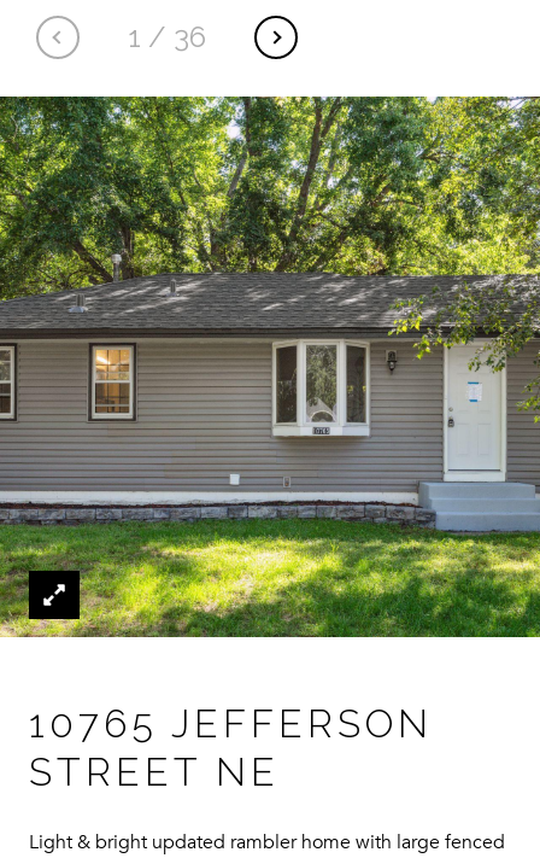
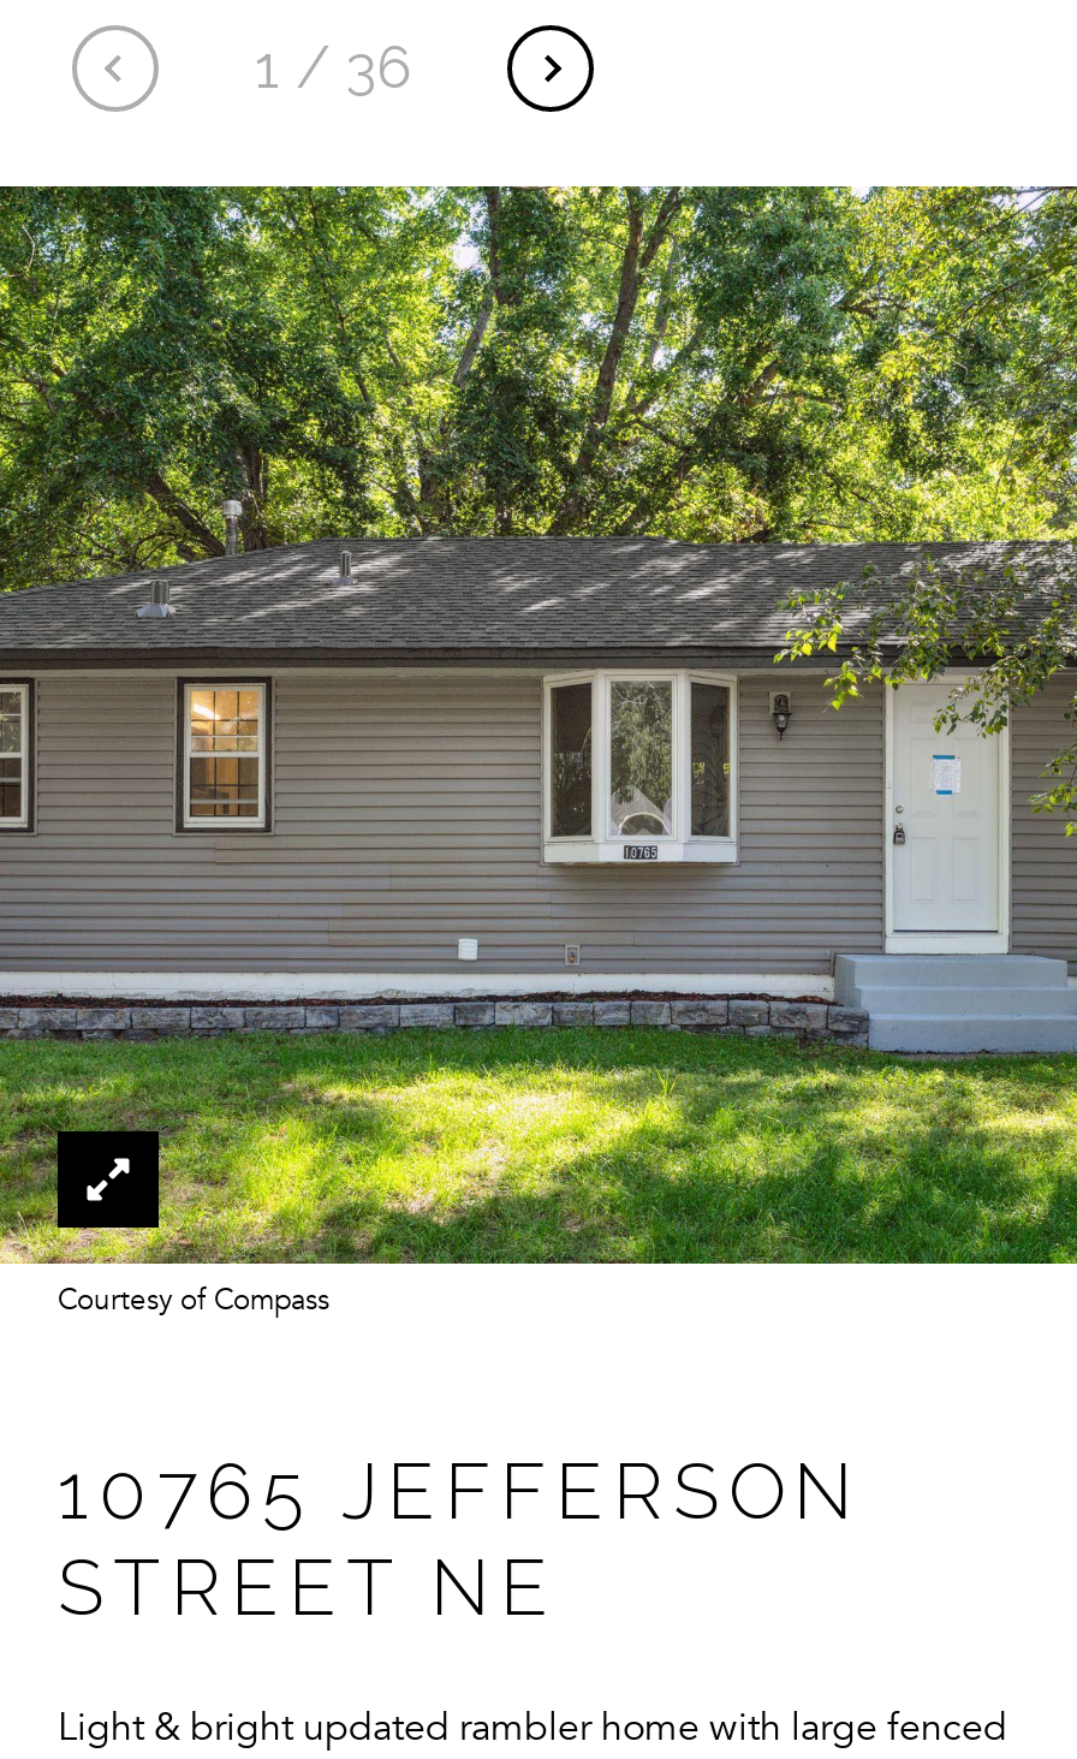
+ Courtesy of Compass
